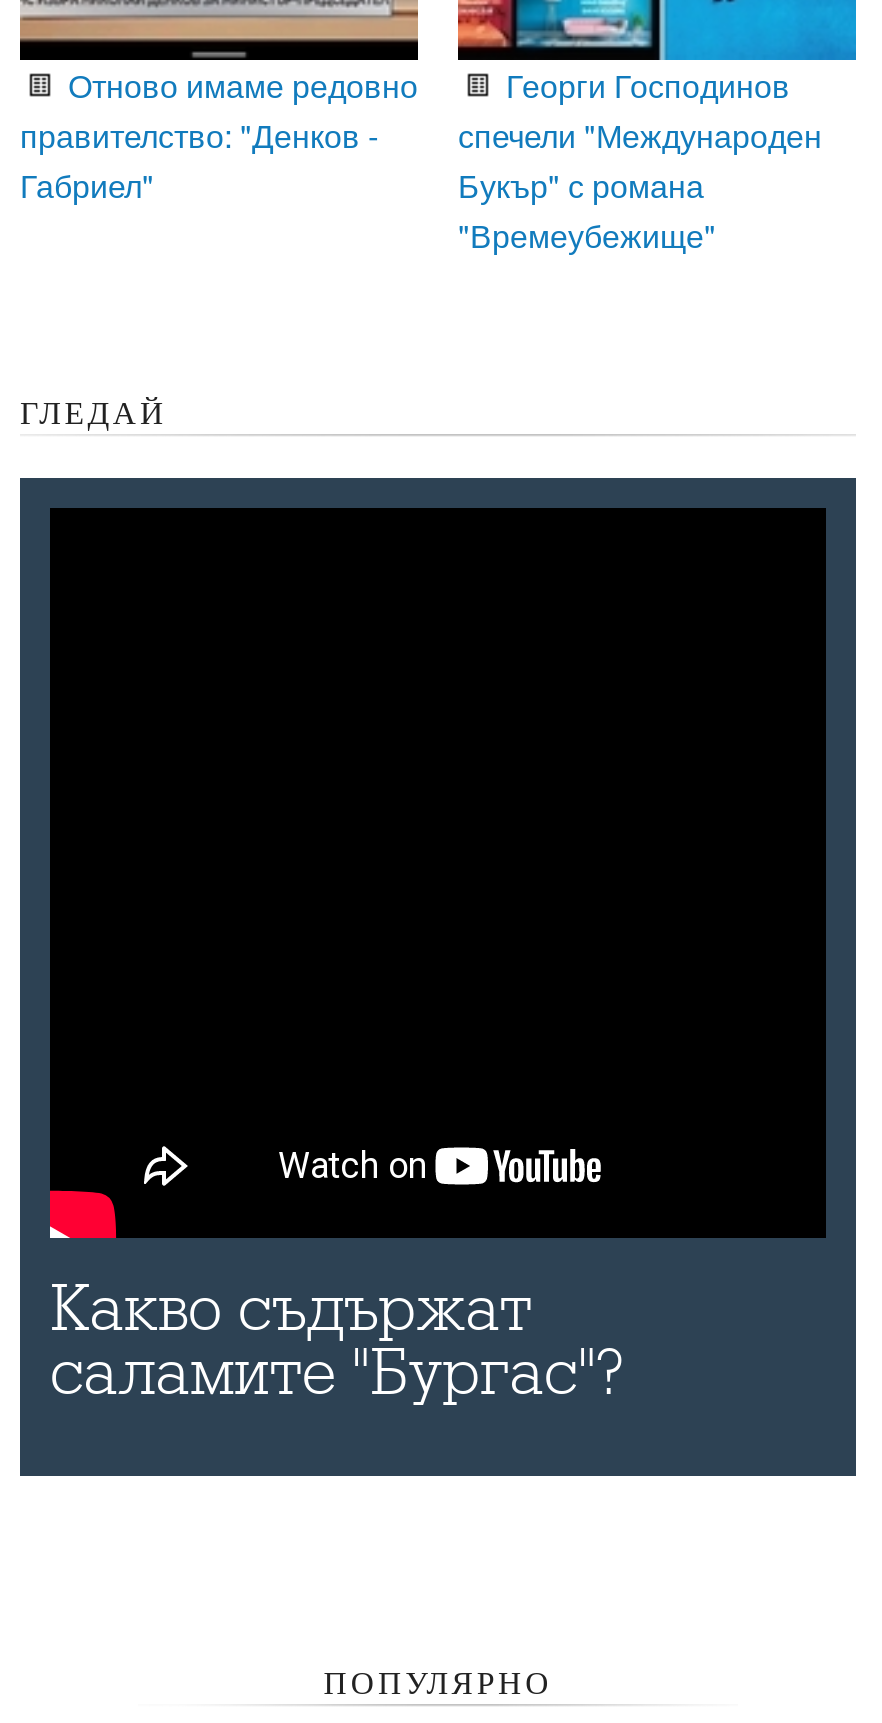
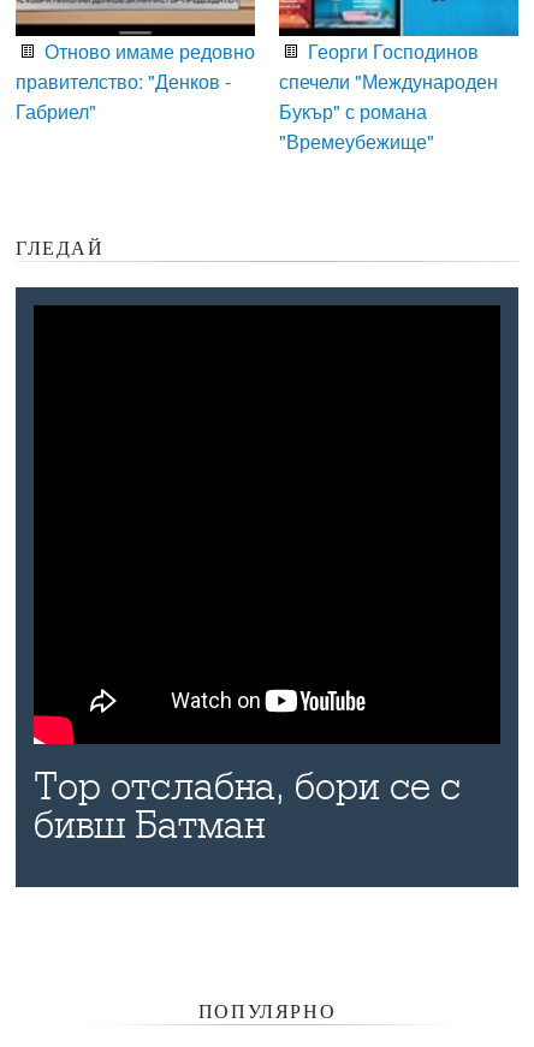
- Какво съдържат
- саламите "Бургас"?
+ Тор отслабна, бори се с
+ бивш Батман
